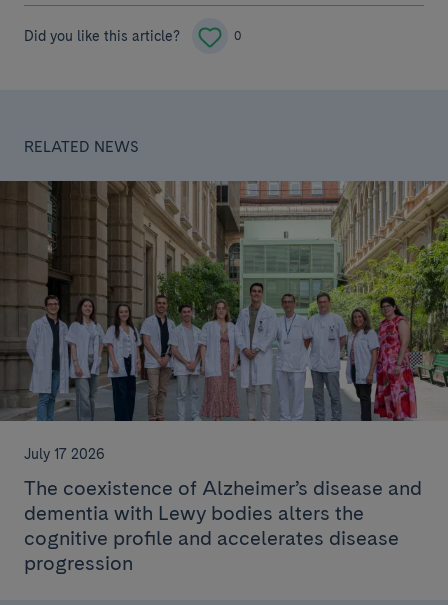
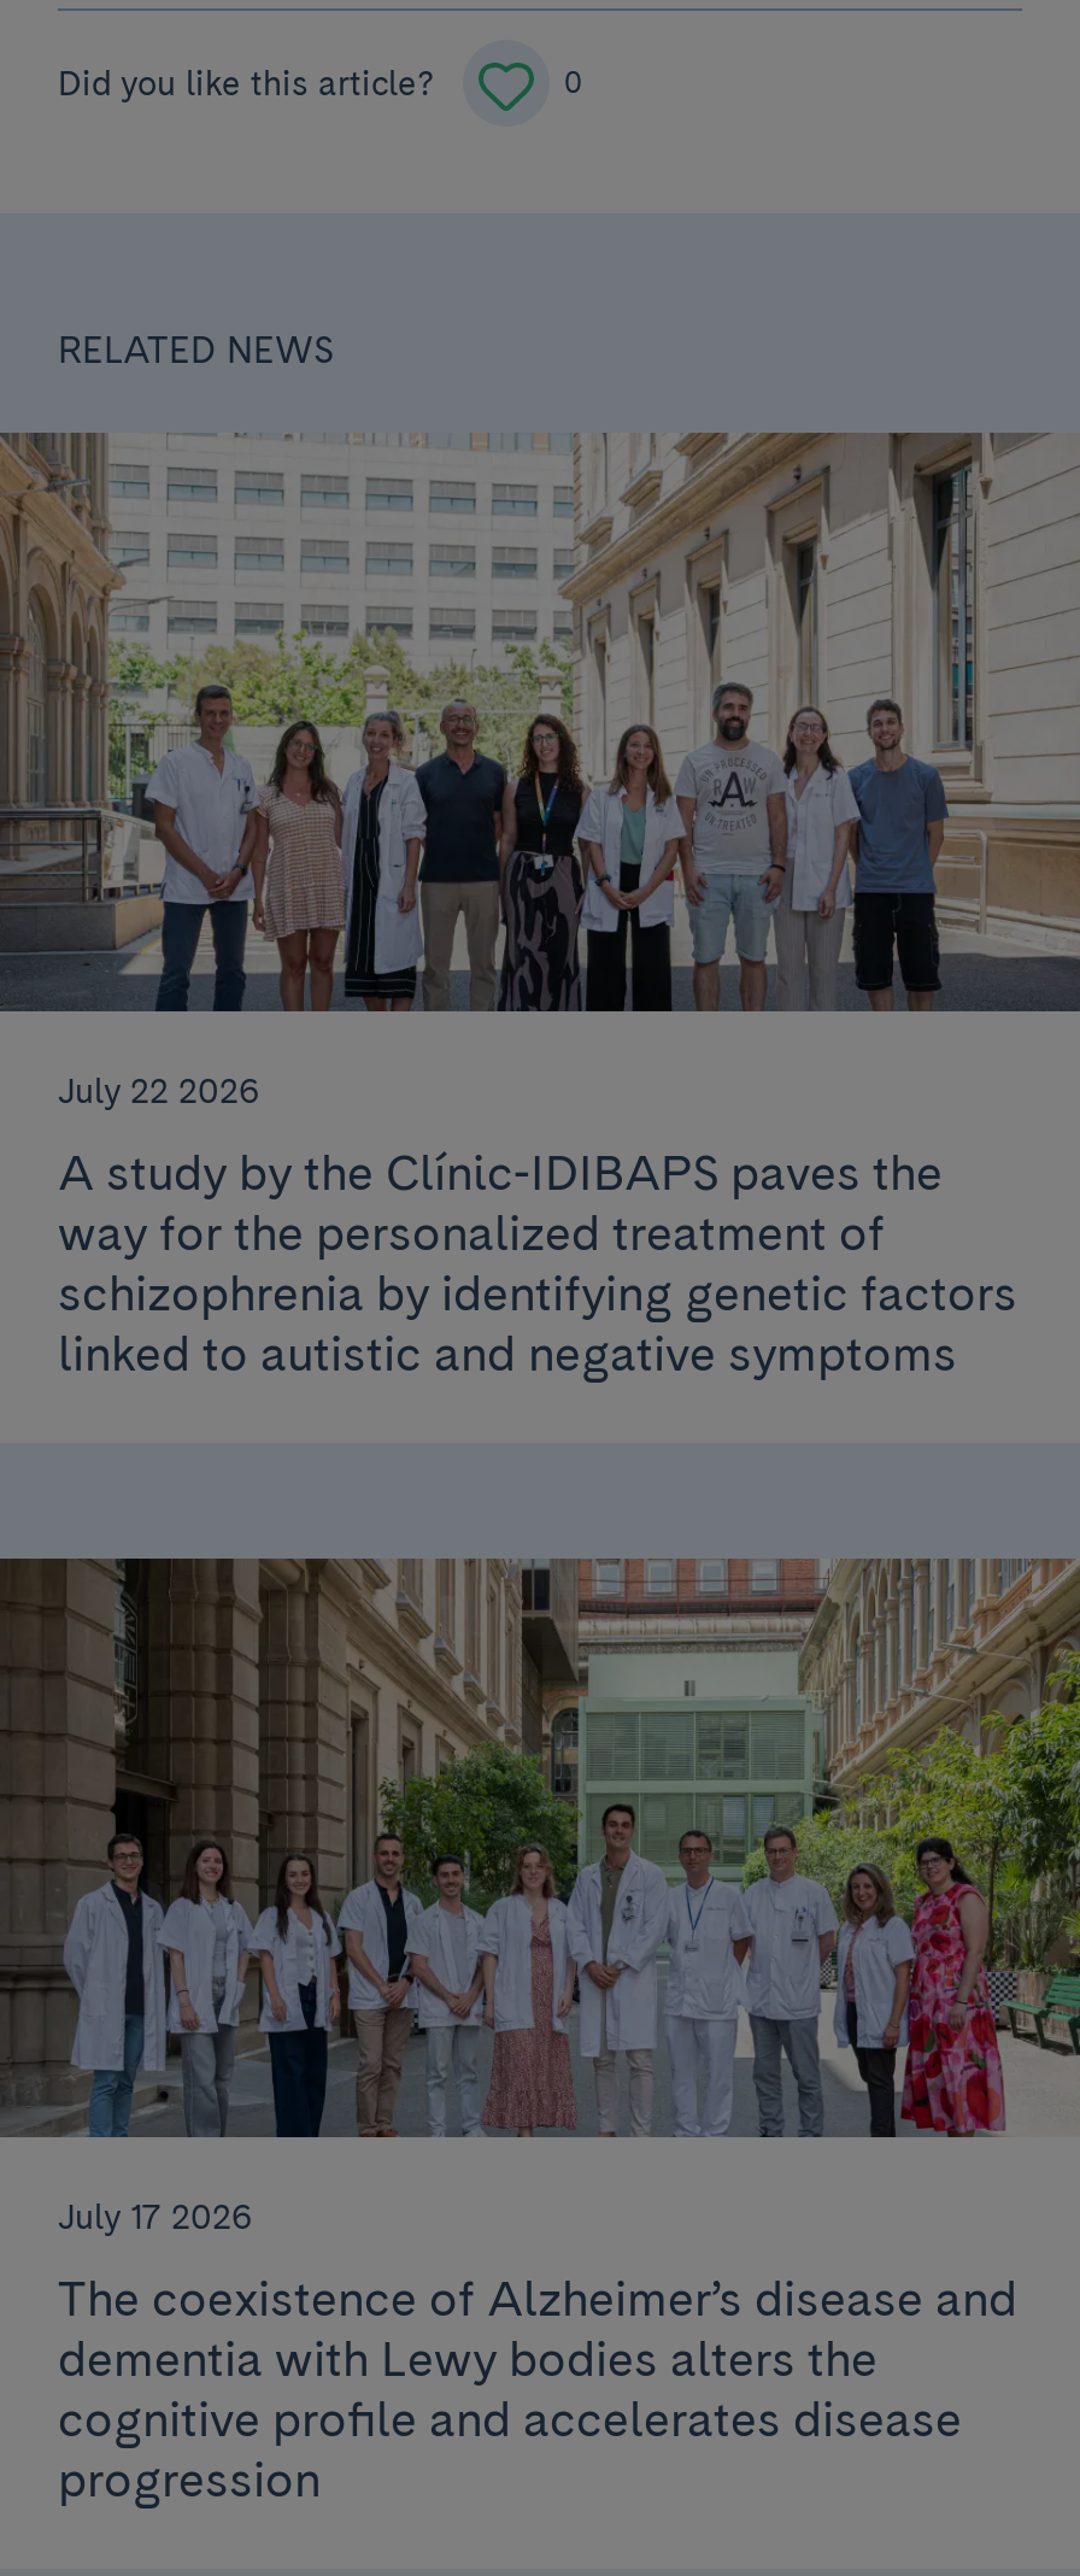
+ [image]
+ July 22 2026
+ A study by the Clínic-IDIBAPS paves the
+ way for the personalized treatment of
+ schizophrenia by identifying genetic factors
+ linked to autistic and negative symptoms
